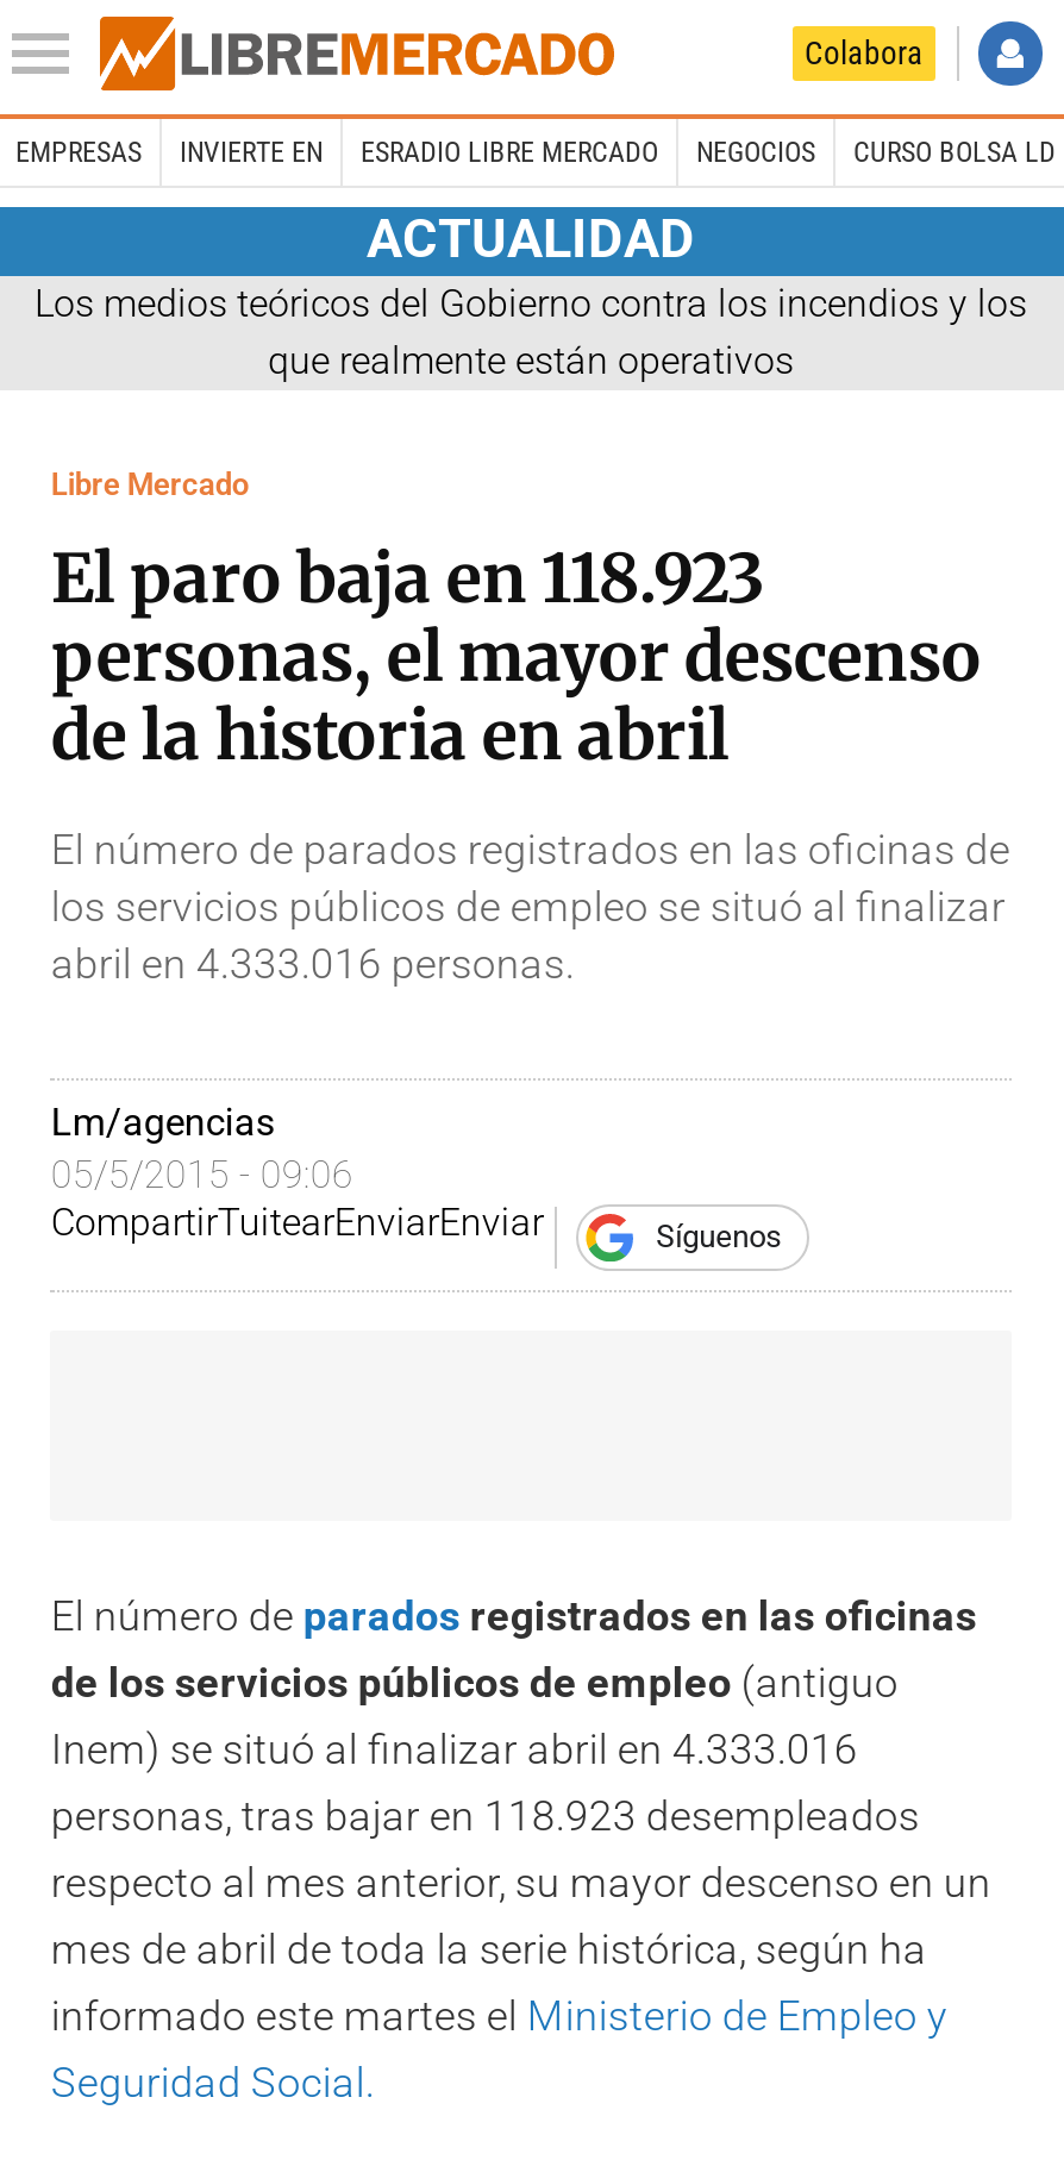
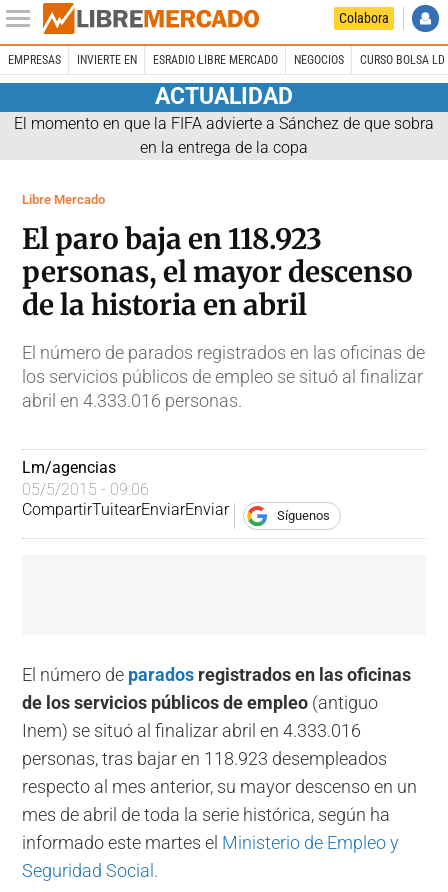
- Los medios teóricos del Gobierno contra los incendios y los
- que realmente están operativos
+ El momento en que la FIFA advierte a Sánchez de que sobra
+ en la entrega de la copa
